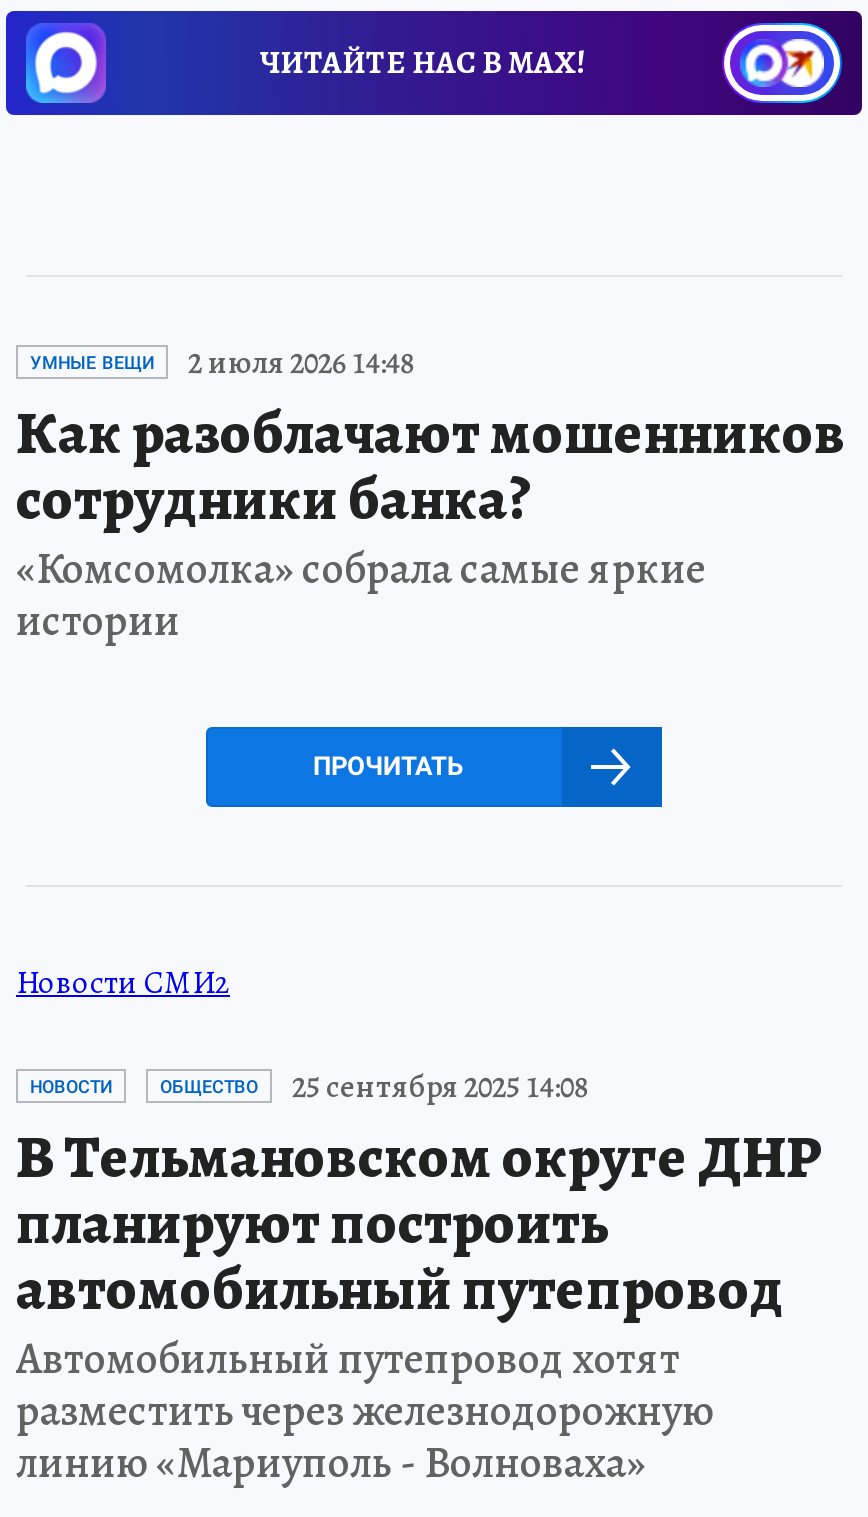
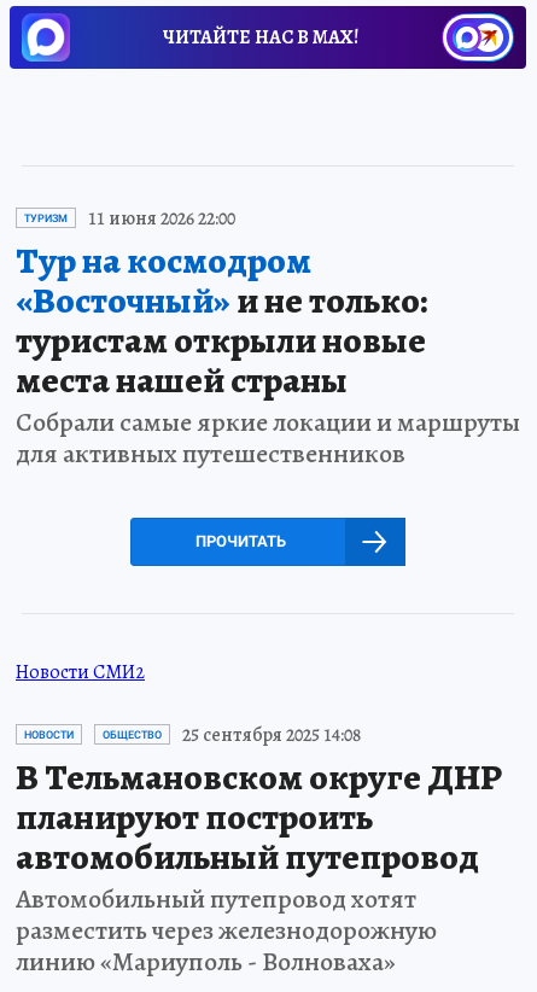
- УМНЫЕ ВЕЩИ
- 2 июля 2026 14:48
- Как разоблачают мошенников
- сотрудники банка?
- «Комсомолка» собрала самые яркие
- истории
+ ТУРИЗМ
+ 11 июня 2026 22:00
+ Тур на космодром
+ «Восточный»и не только:
+ туристам открыли новые
+ места нашей страны
+ Собрали самые яркие локации и маршруты
+ для активных путешественников
